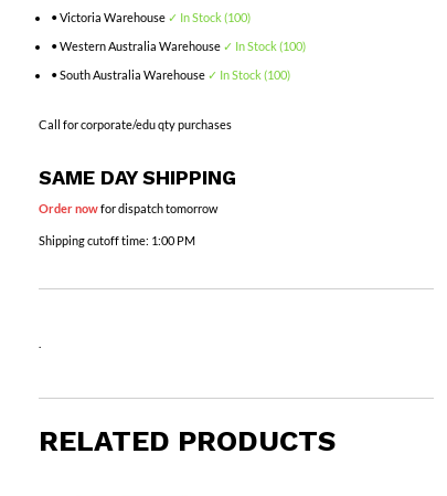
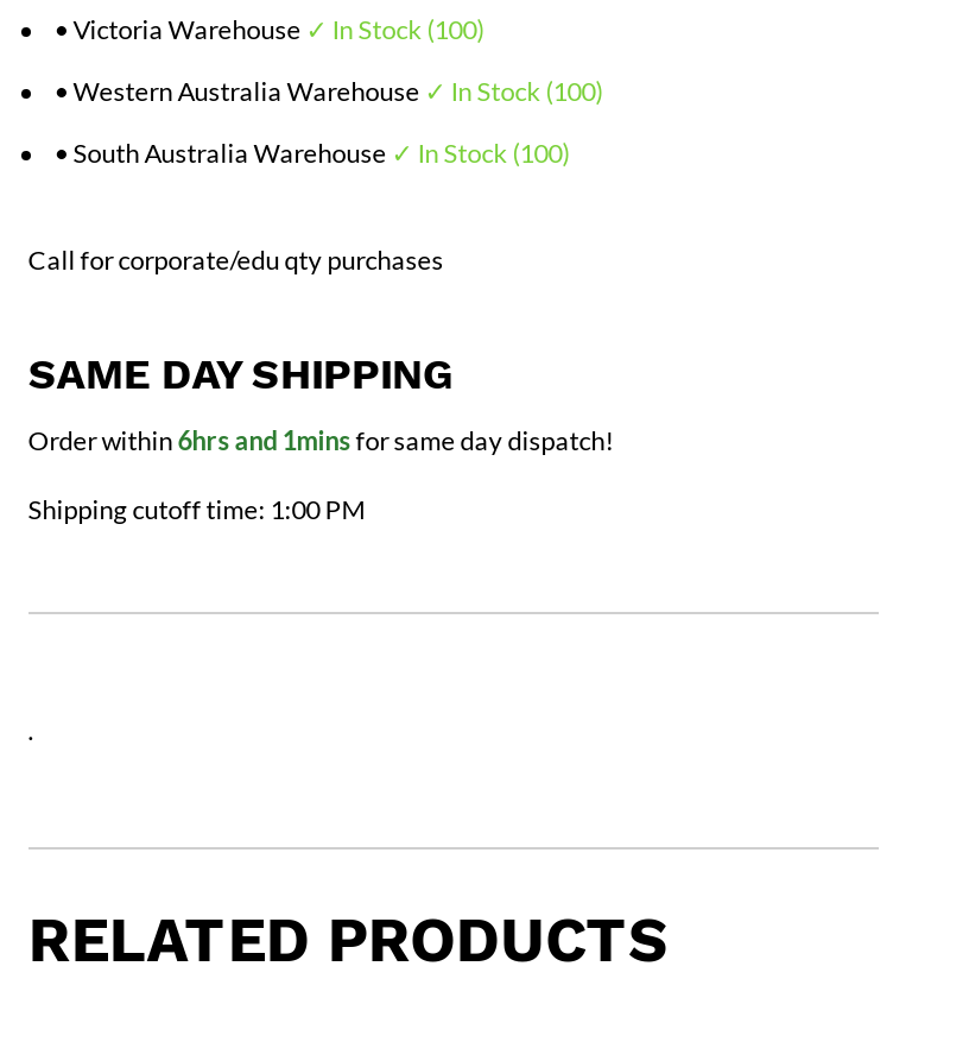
- Order now for dispatch tomorrow
+ Order within 6hrs and 1mins for same day dispatch!
